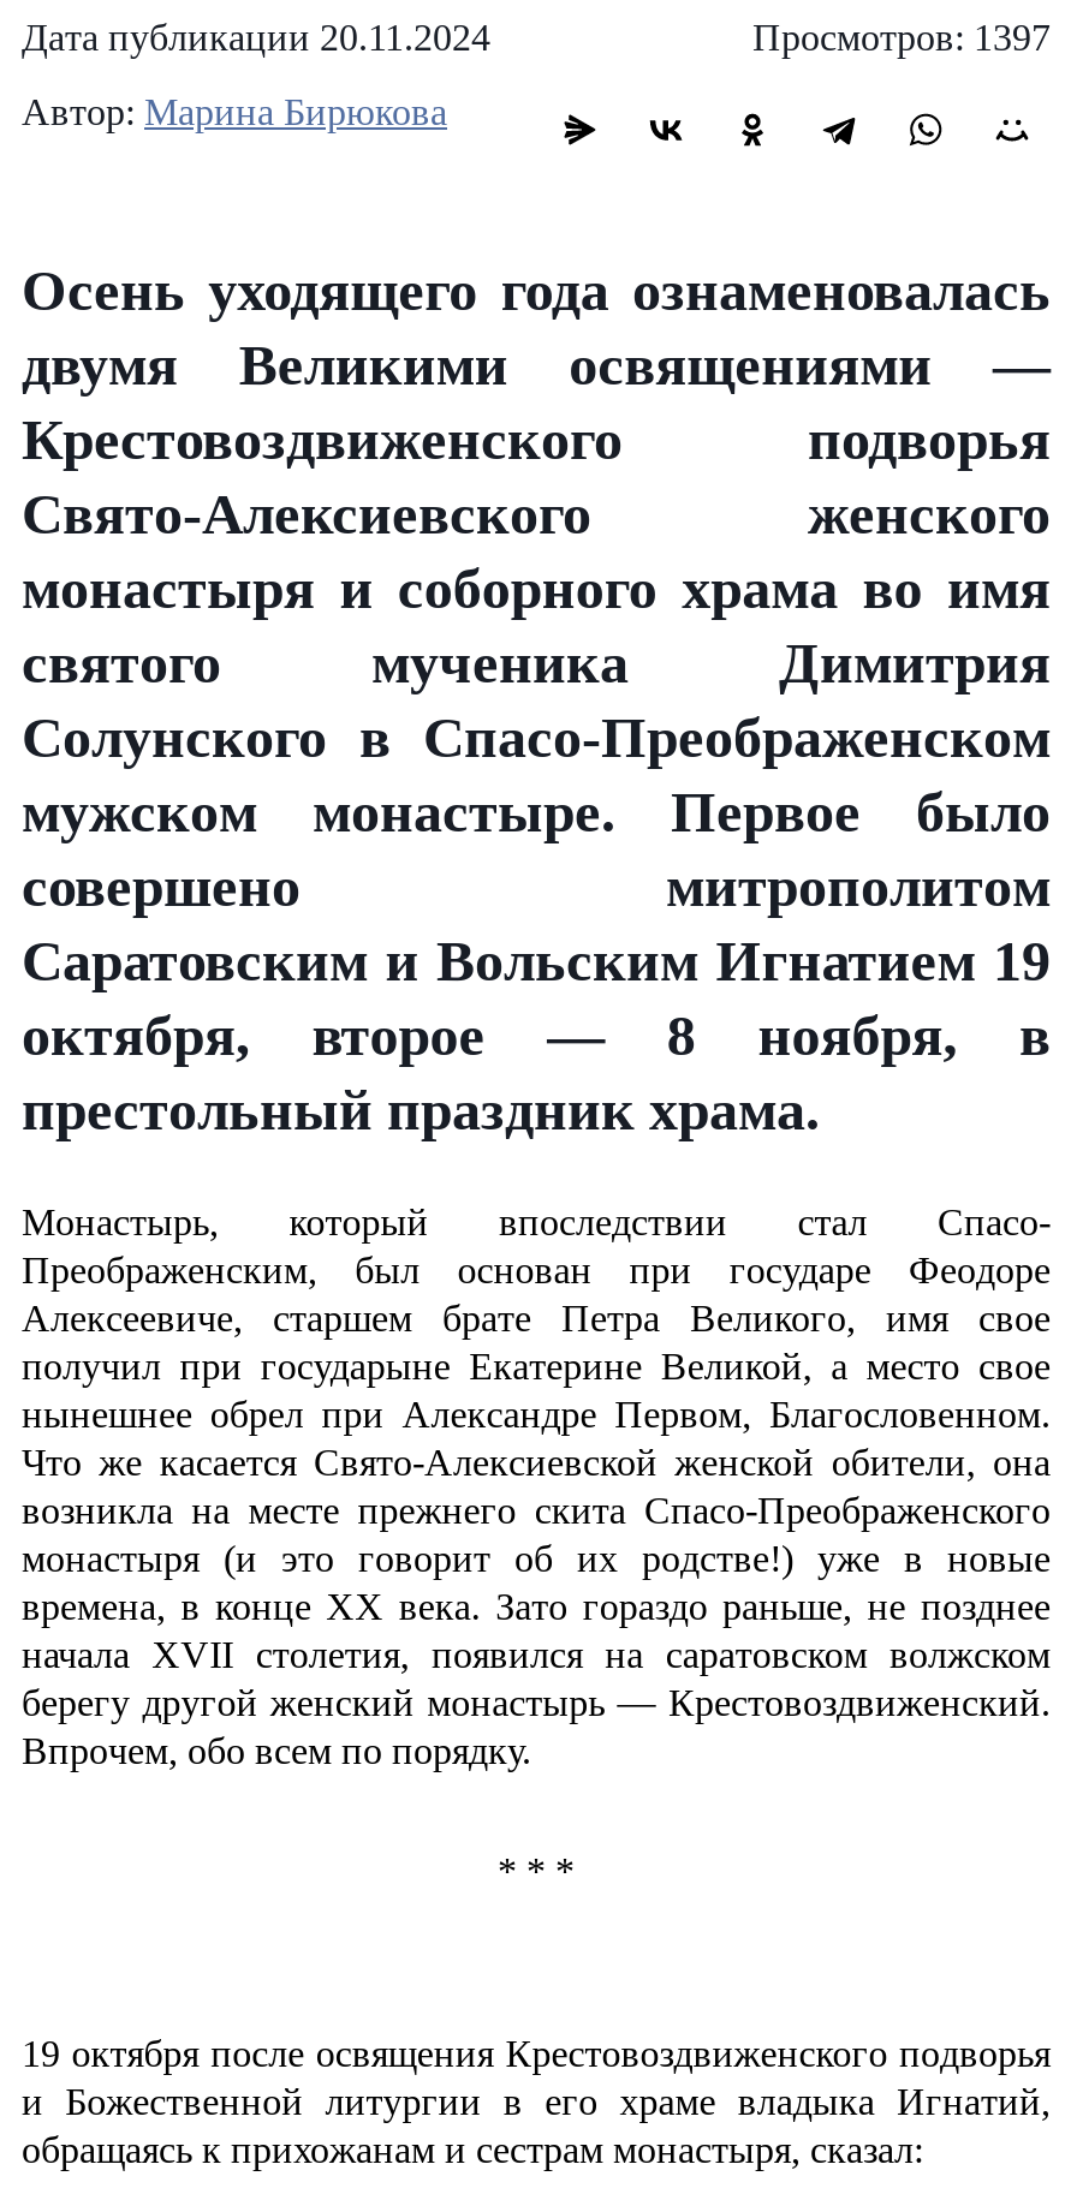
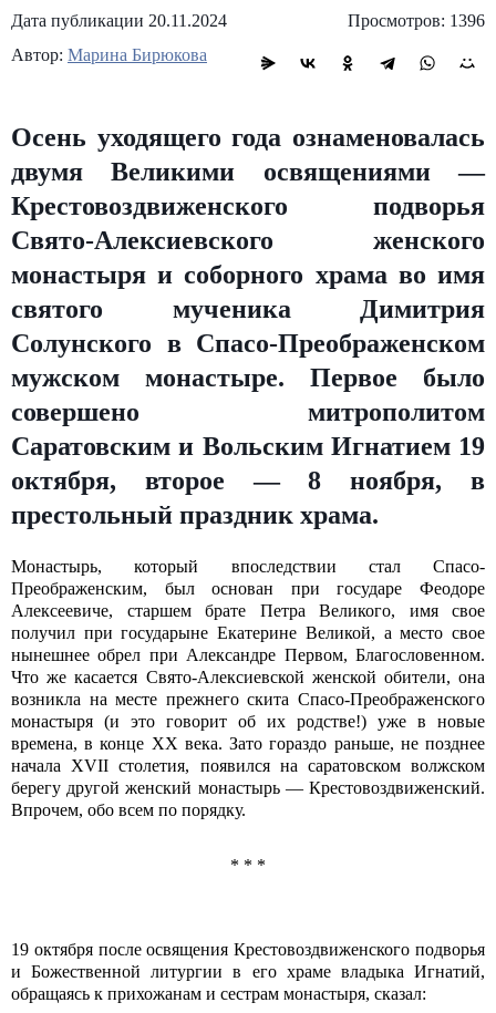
- Просмотров: 1397
+ Просмотров: 1396
